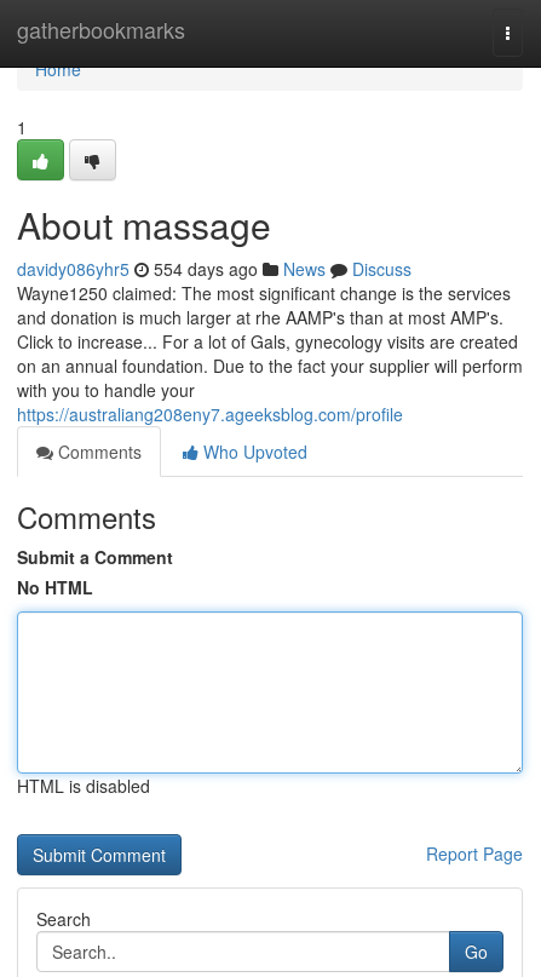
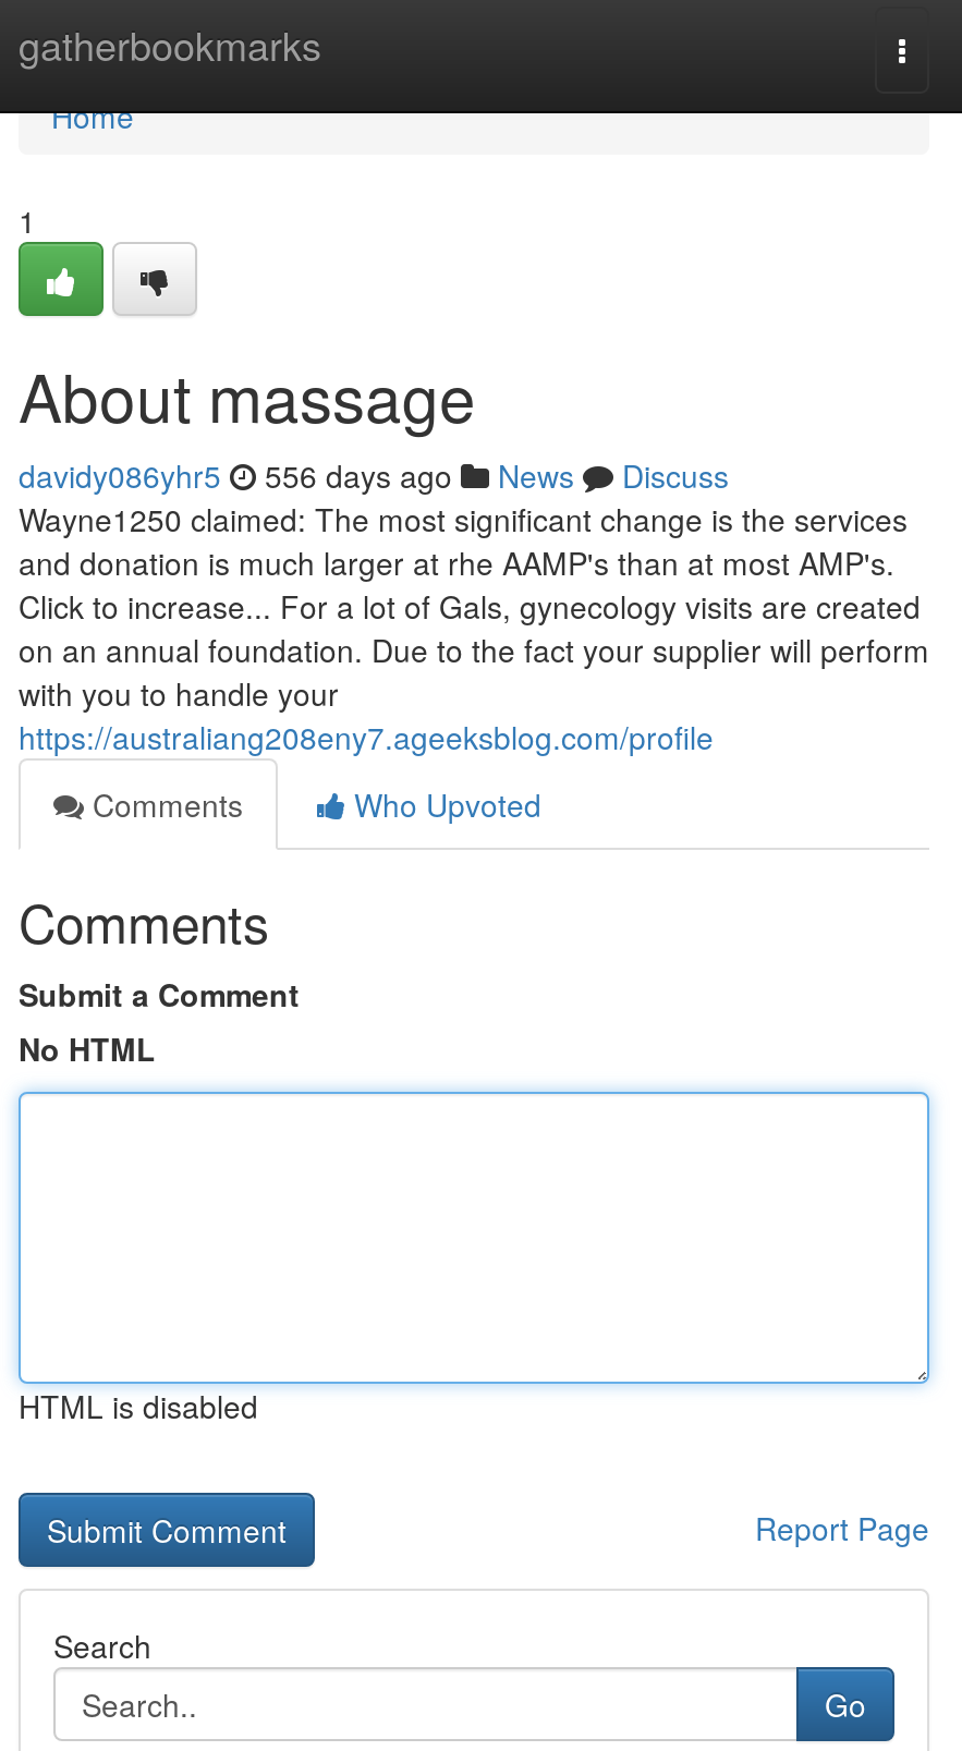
- davidy086yhr5 554 days ago News Discuss
+ davidy086yhr5 556 days ago News Discuss
